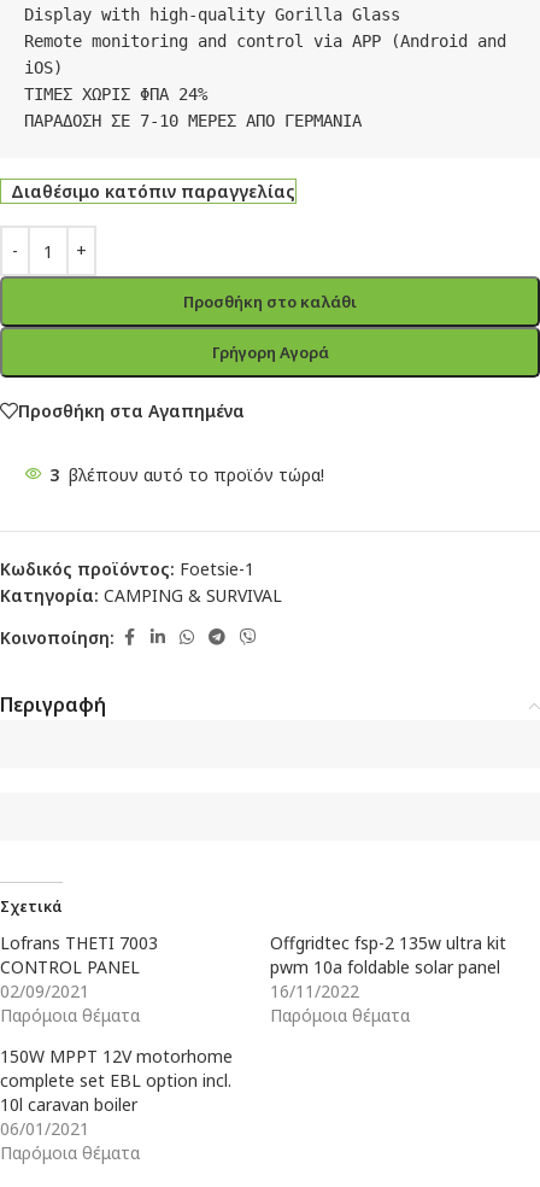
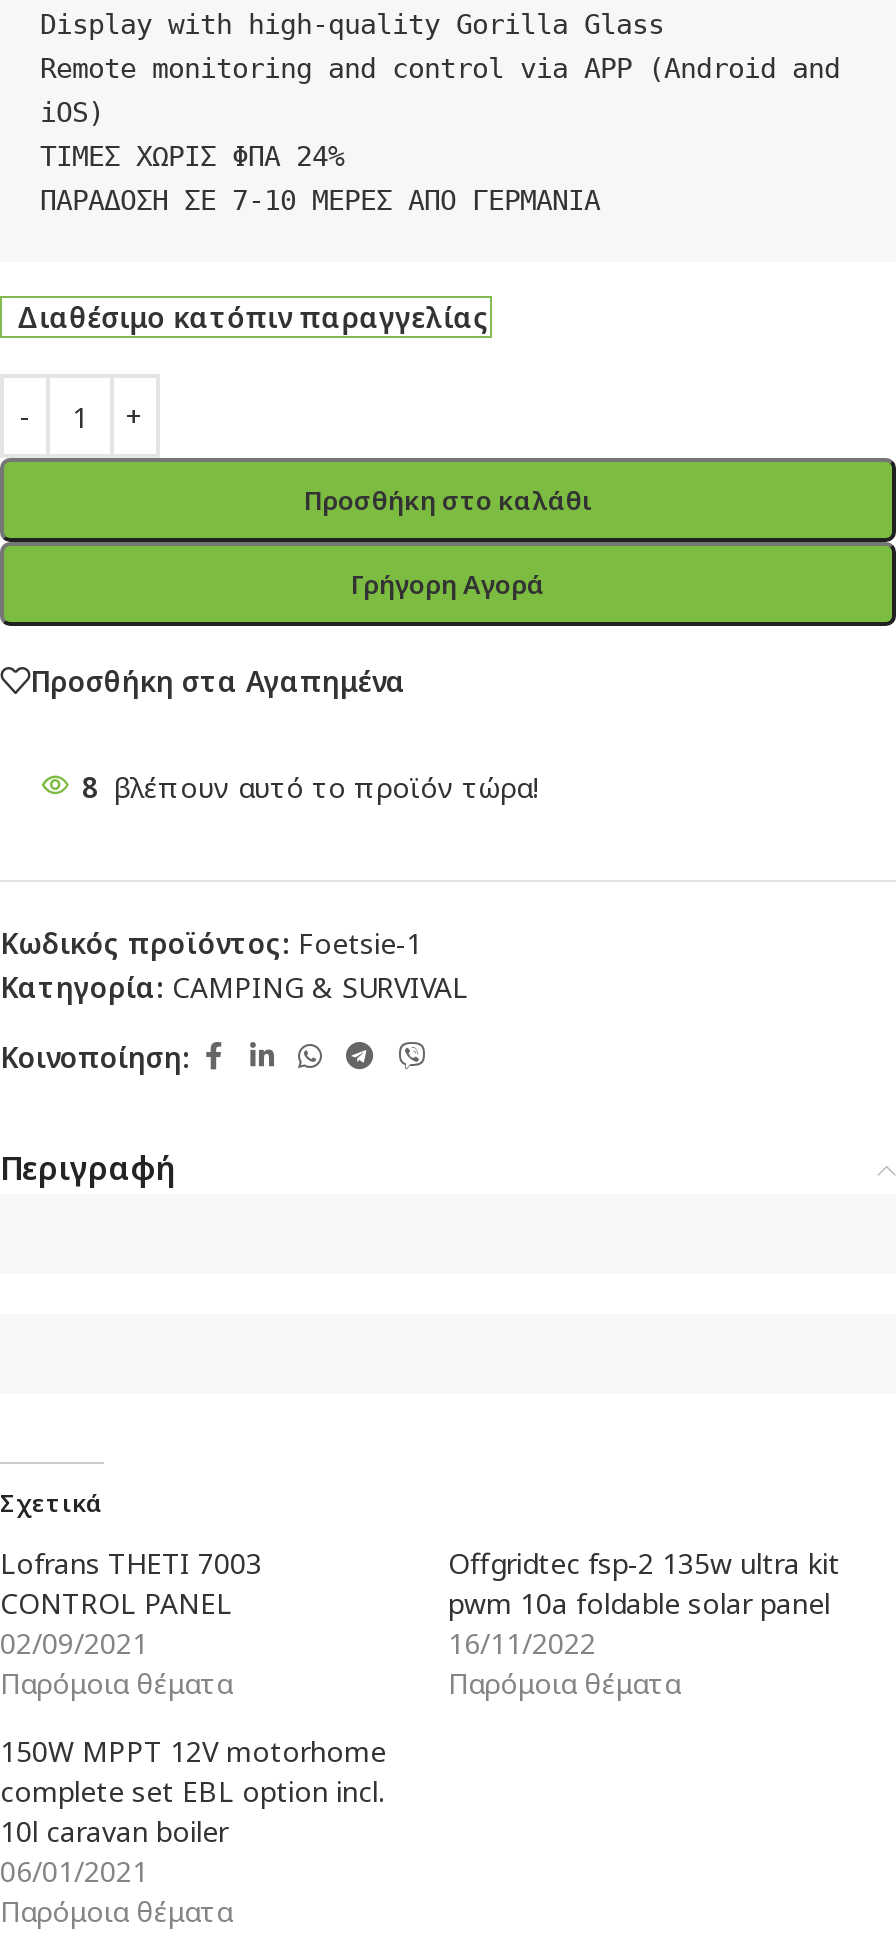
- 3 βλέπουν αυτό το προϊόν τώρα!
+ 8 βλέπουν αυτό το προϊόν τώρα!
